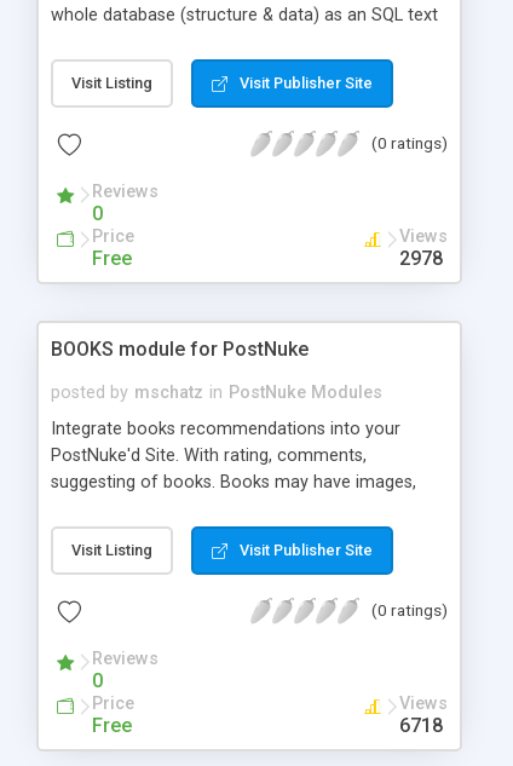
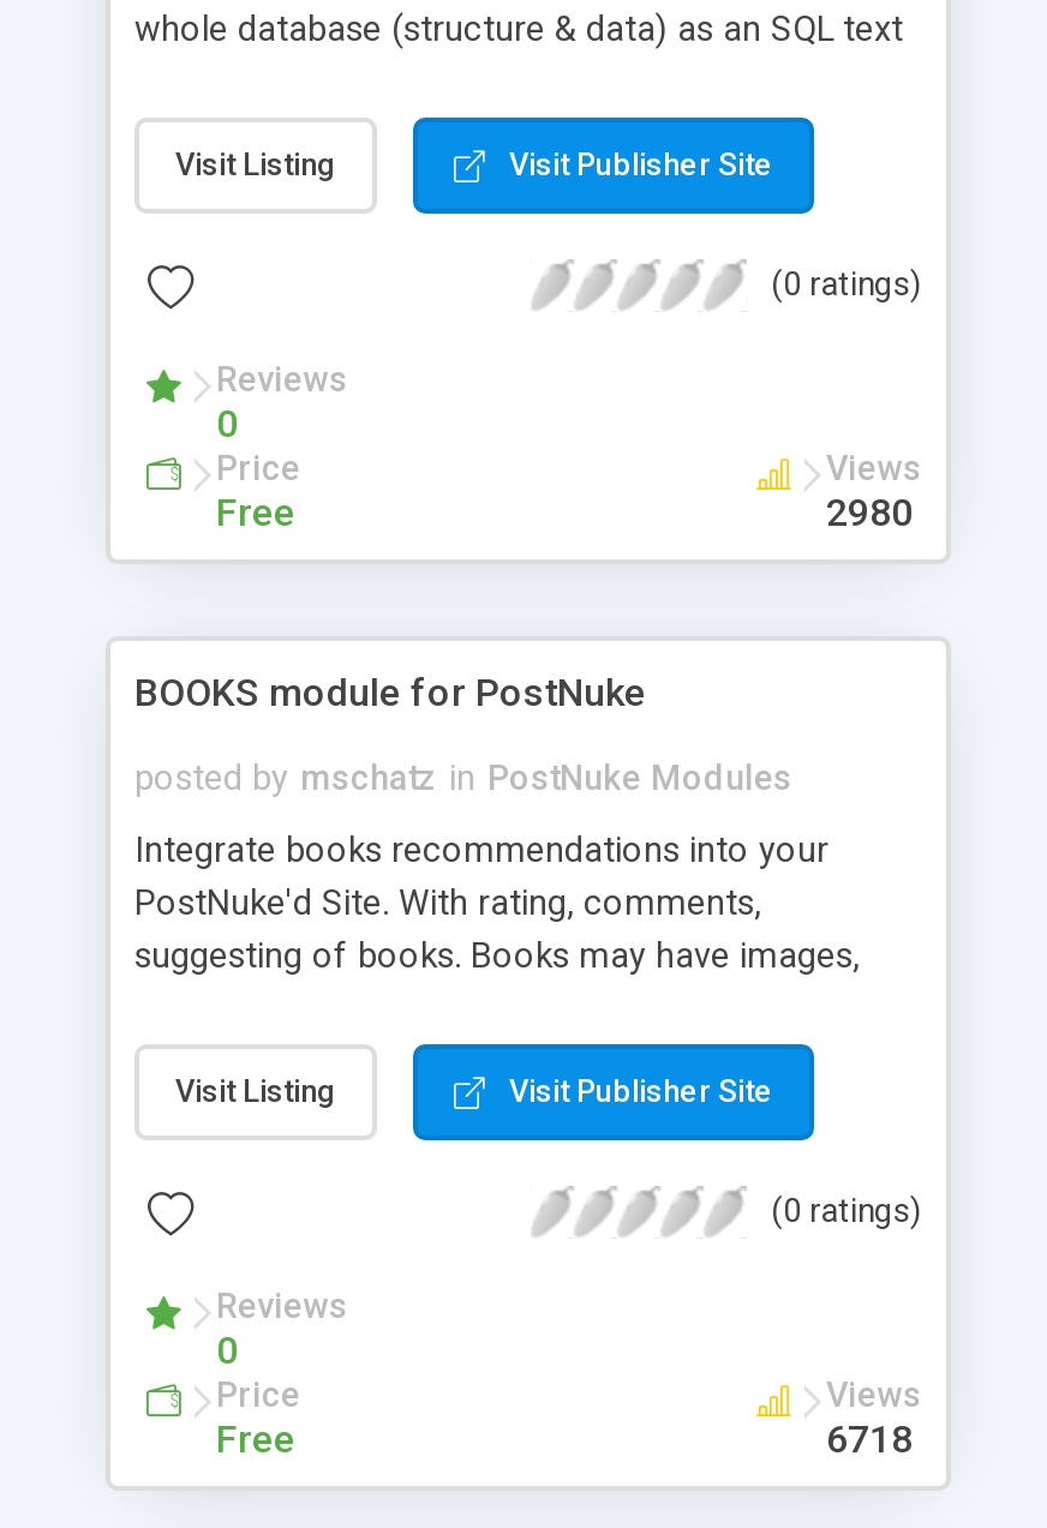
- 2978
+ 2980
